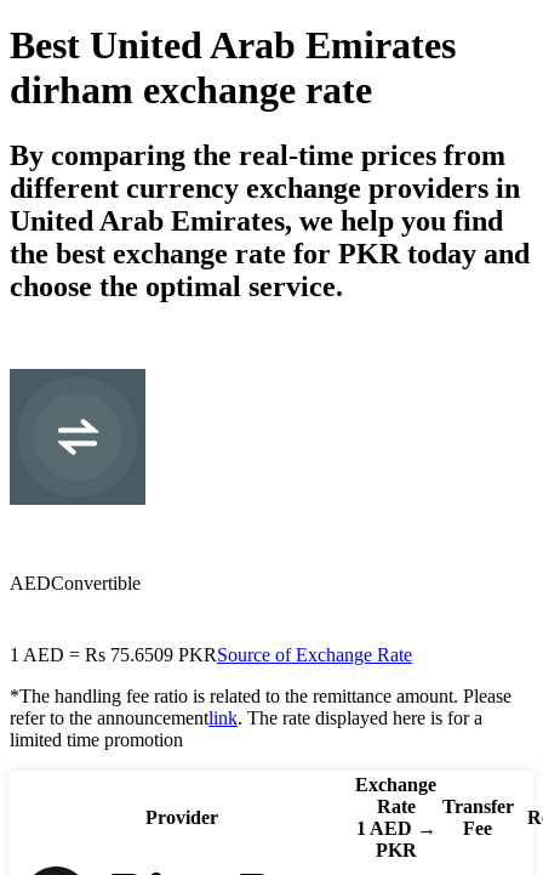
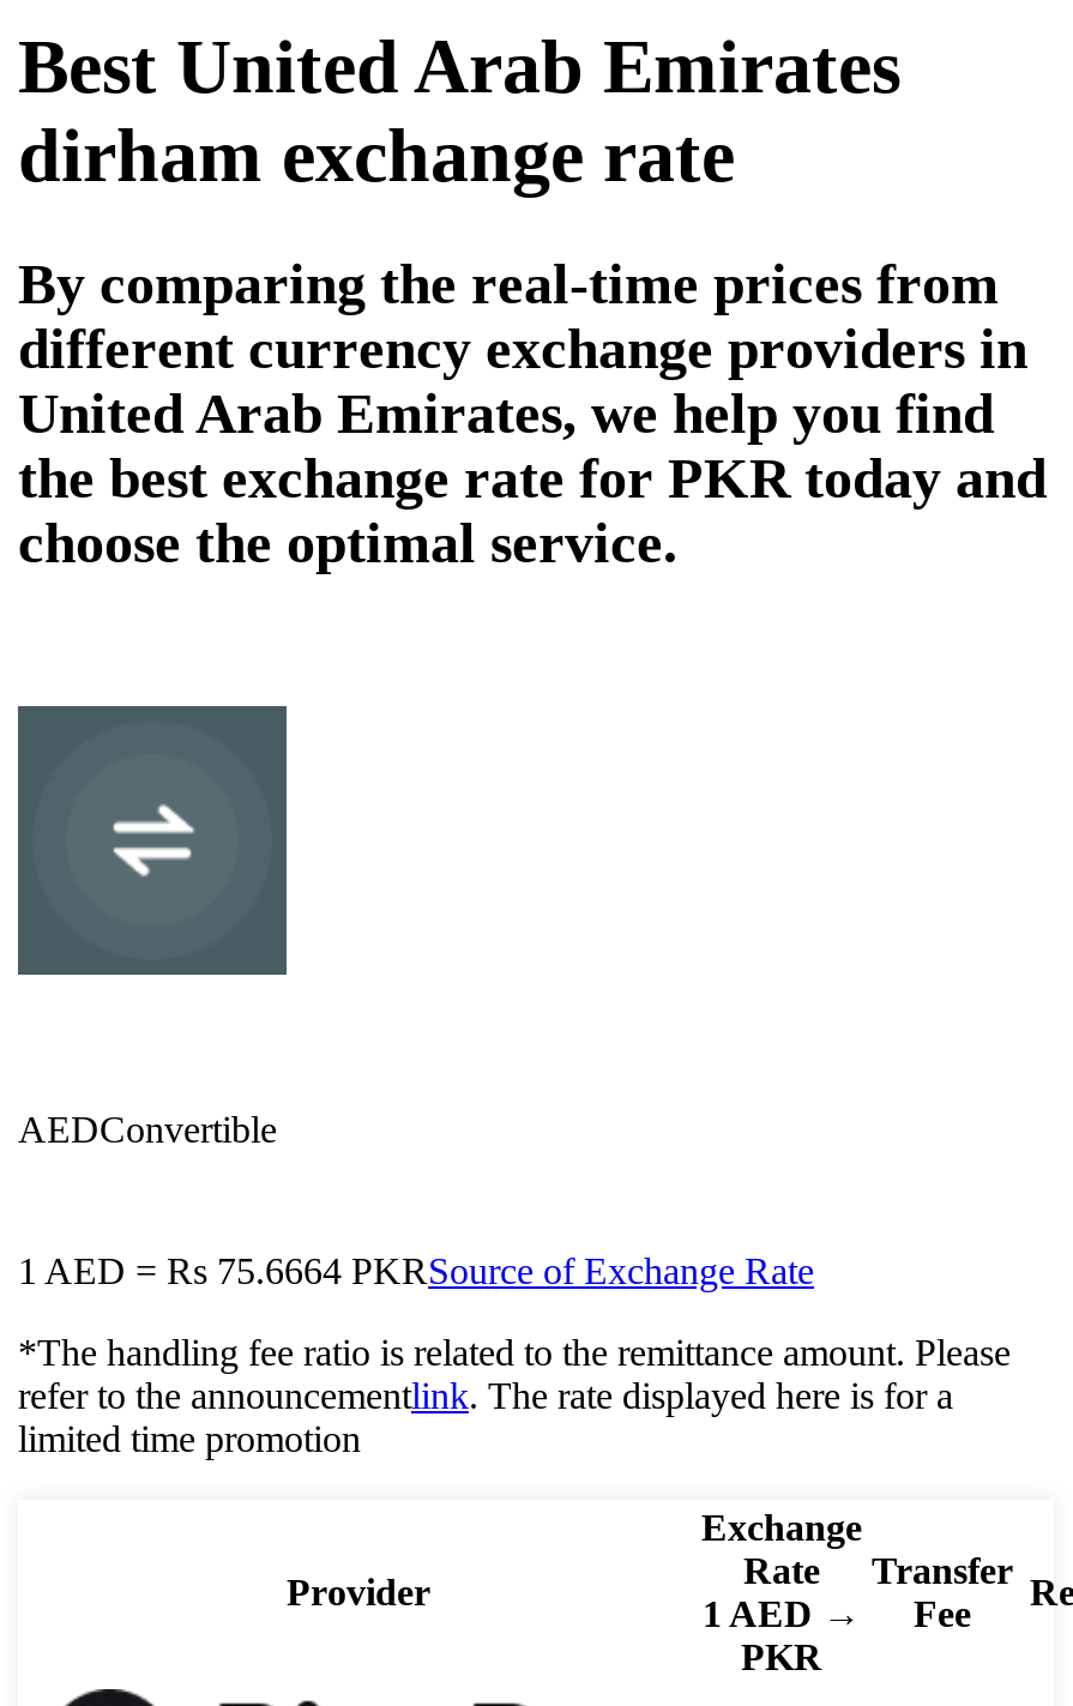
- 1 AED = Rs 75.6509 PKR Source of Exchange Rate
+ 1 AED = Rs 75.6664 PKR Source of Exchange Rate
